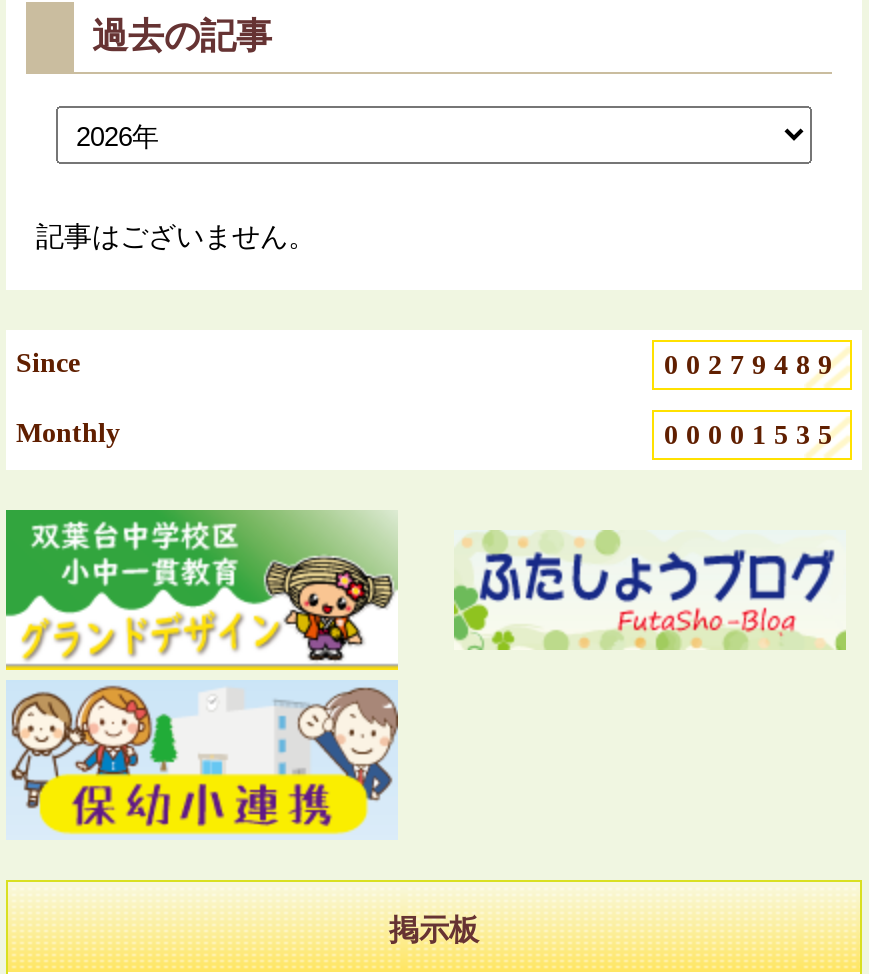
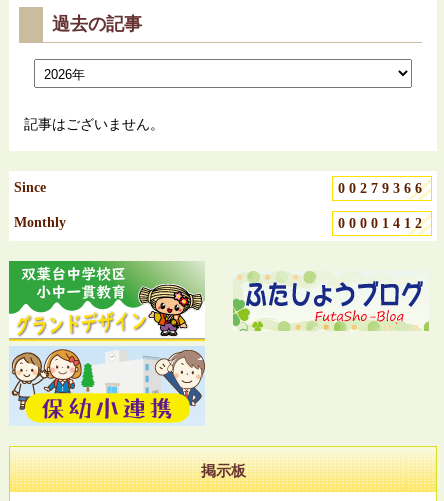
- 00279489
+ 00279366

- 00001535
+ 00001412
